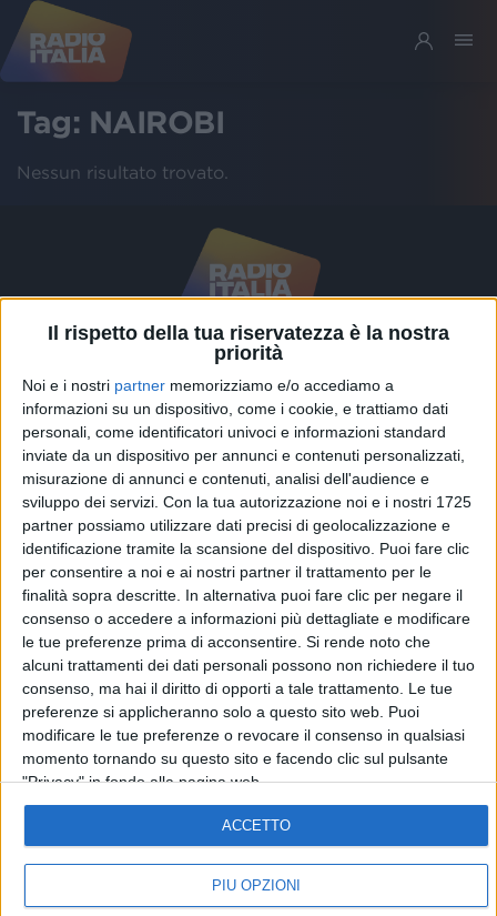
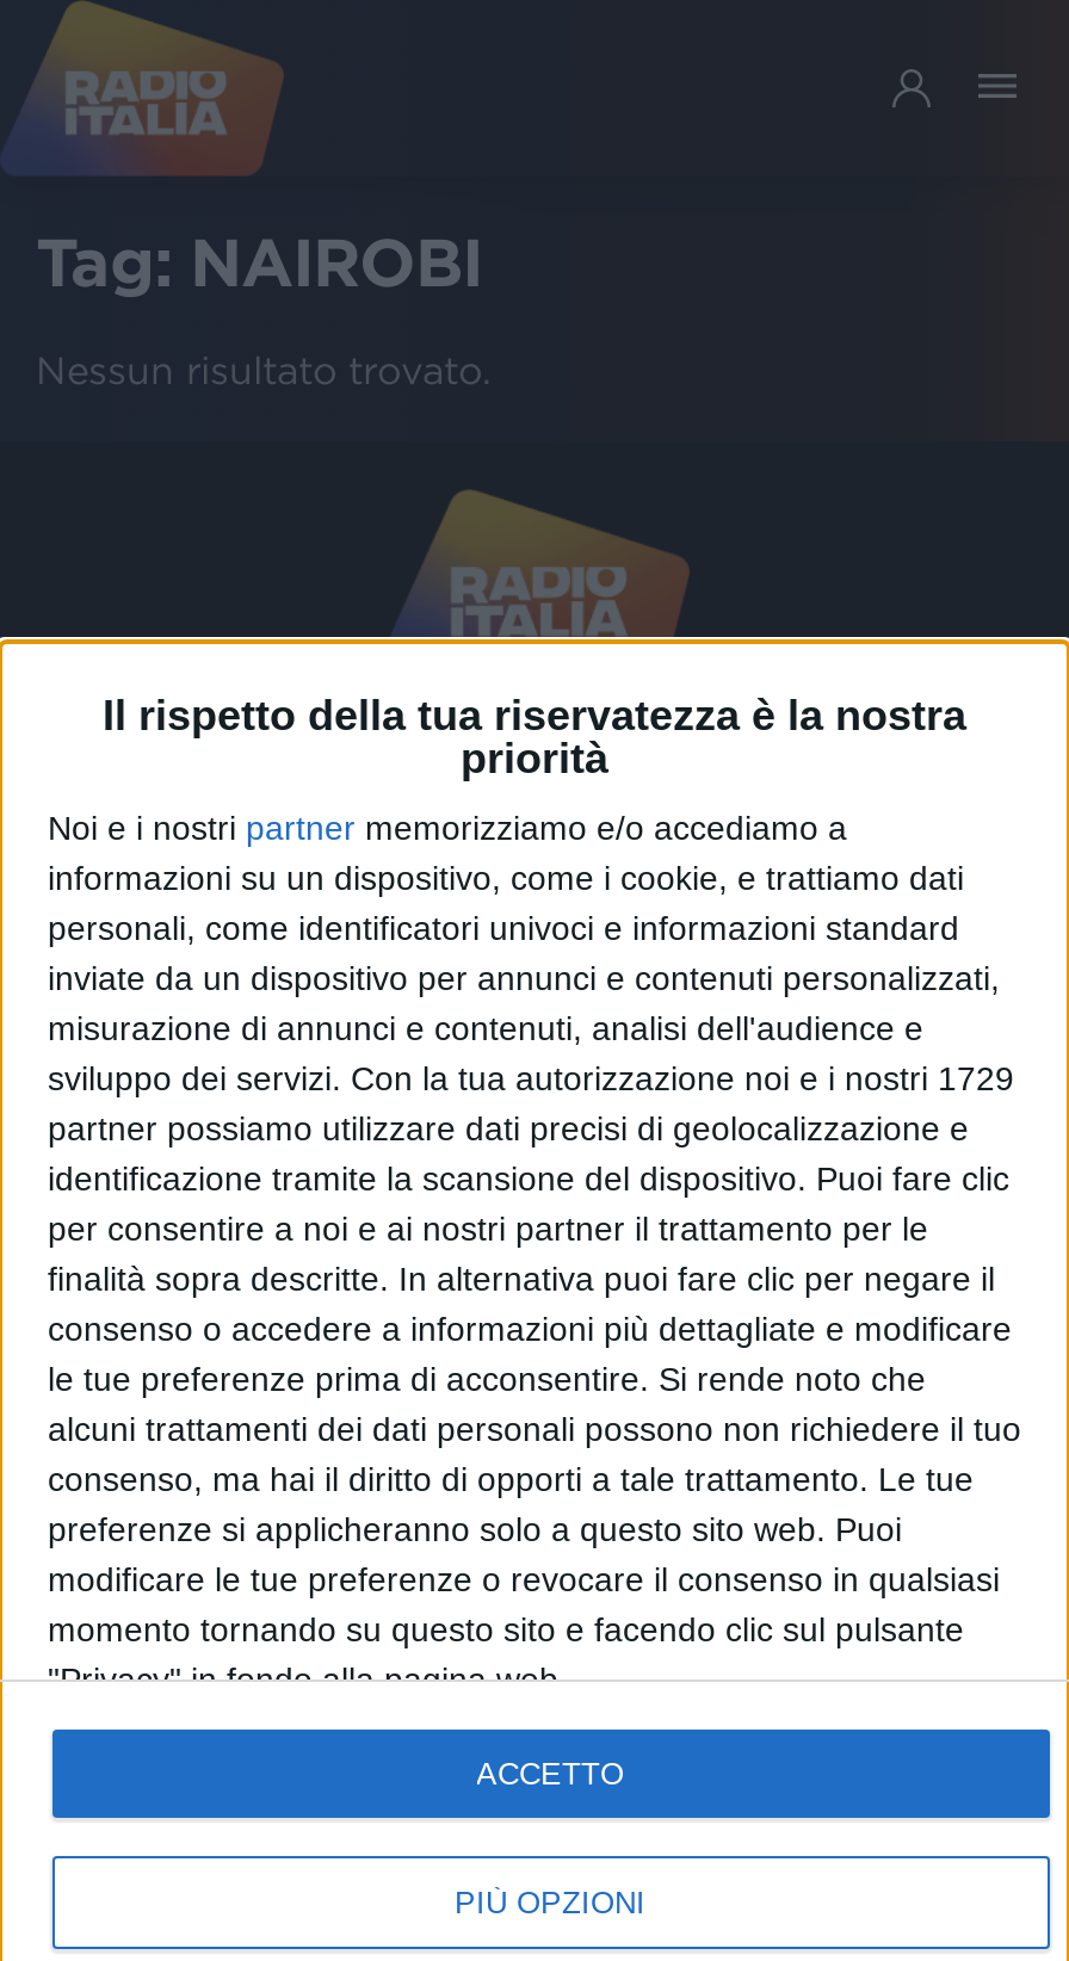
- sviluppo dei servizi. Con la tua autorizzazione noi e i nostri 1725
+ sviluppo dei servizi. Con la tua autorizzazione noi e i nostri 1729
